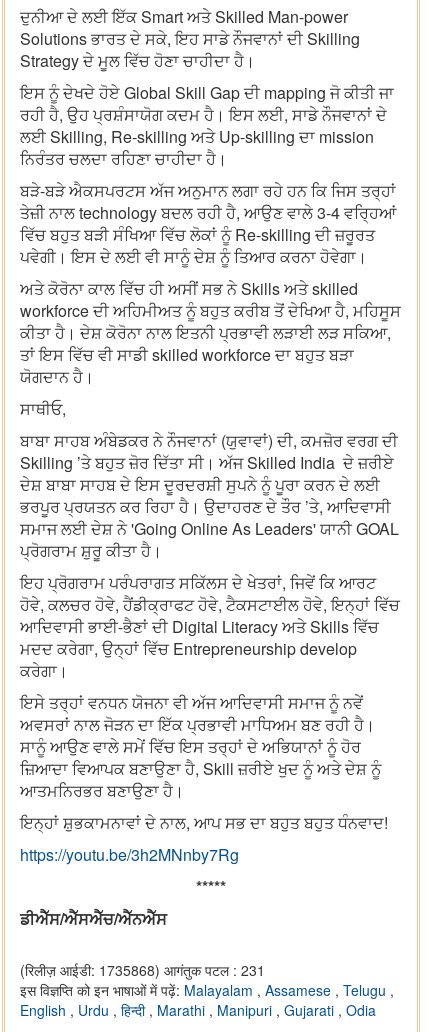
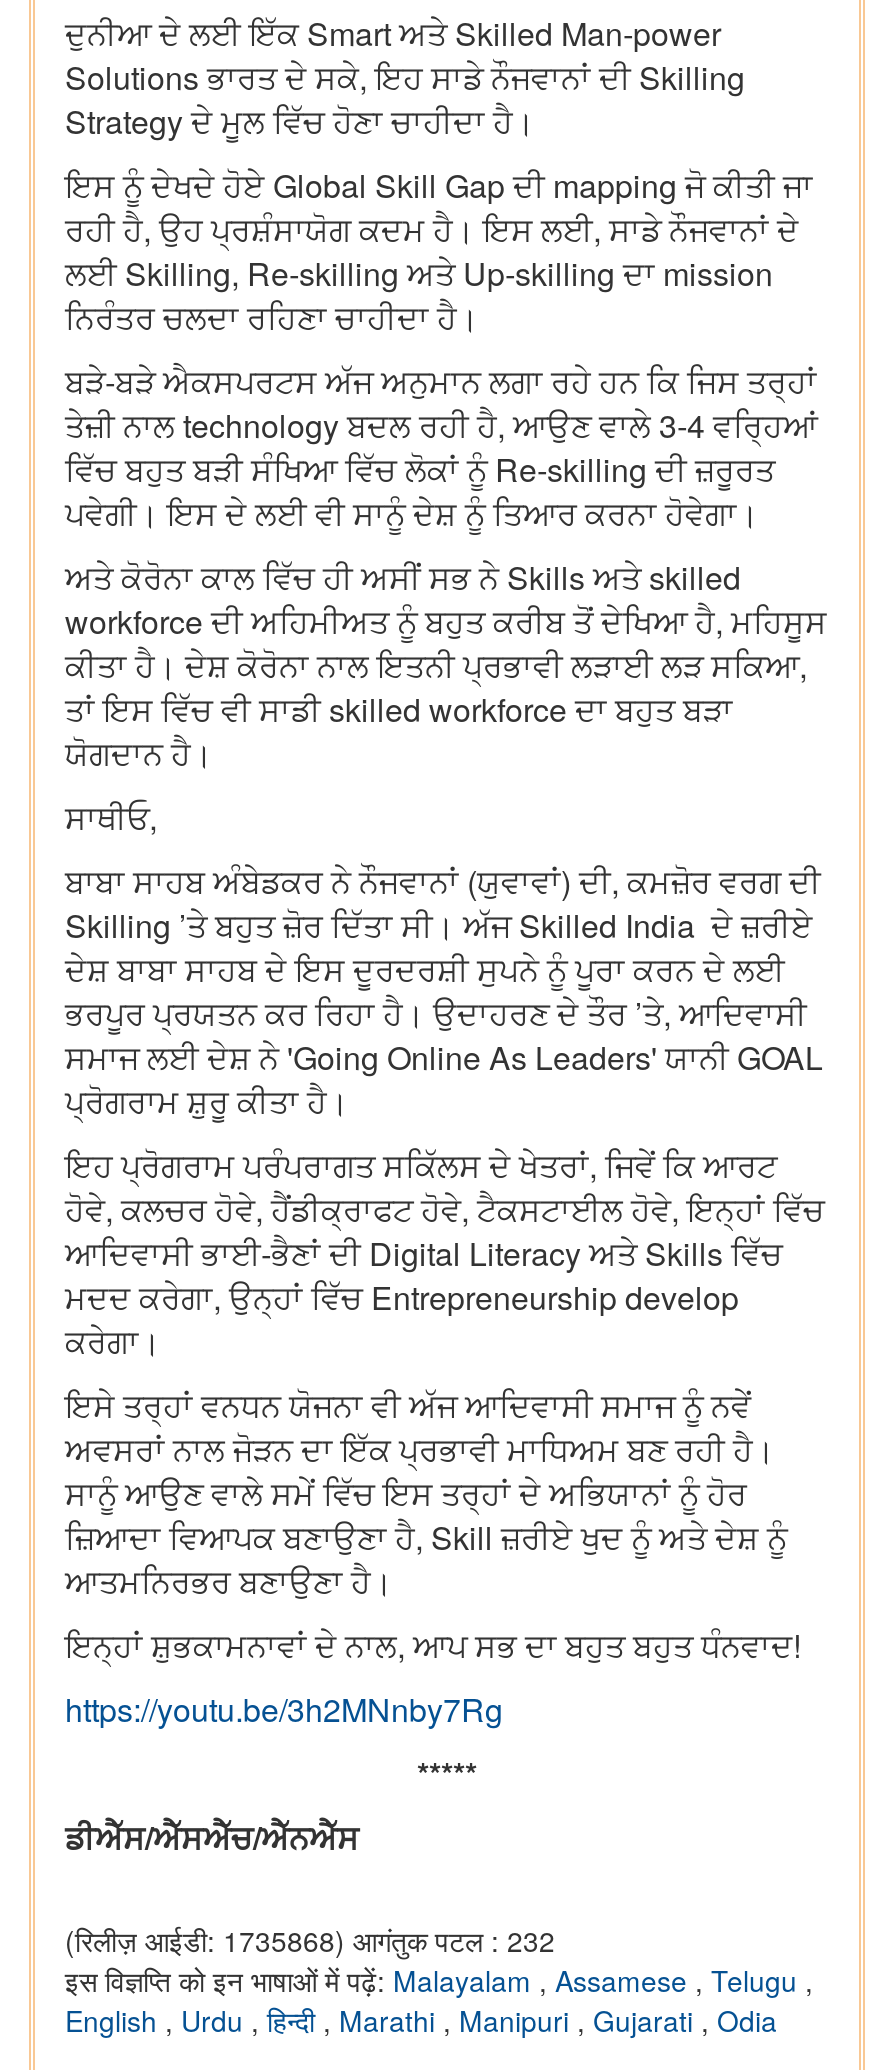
- (रिलीज़ आईडी: 1735868) आगंतुक पटल : 231
+ (रिलीज़ आईडी: 1735868) आगंतुक पटल : 232
